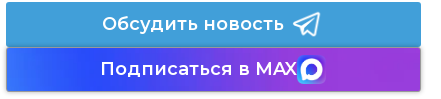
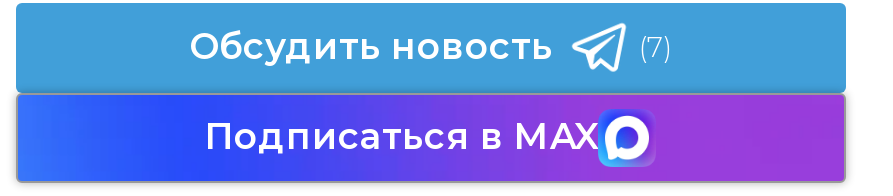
+ (7)
